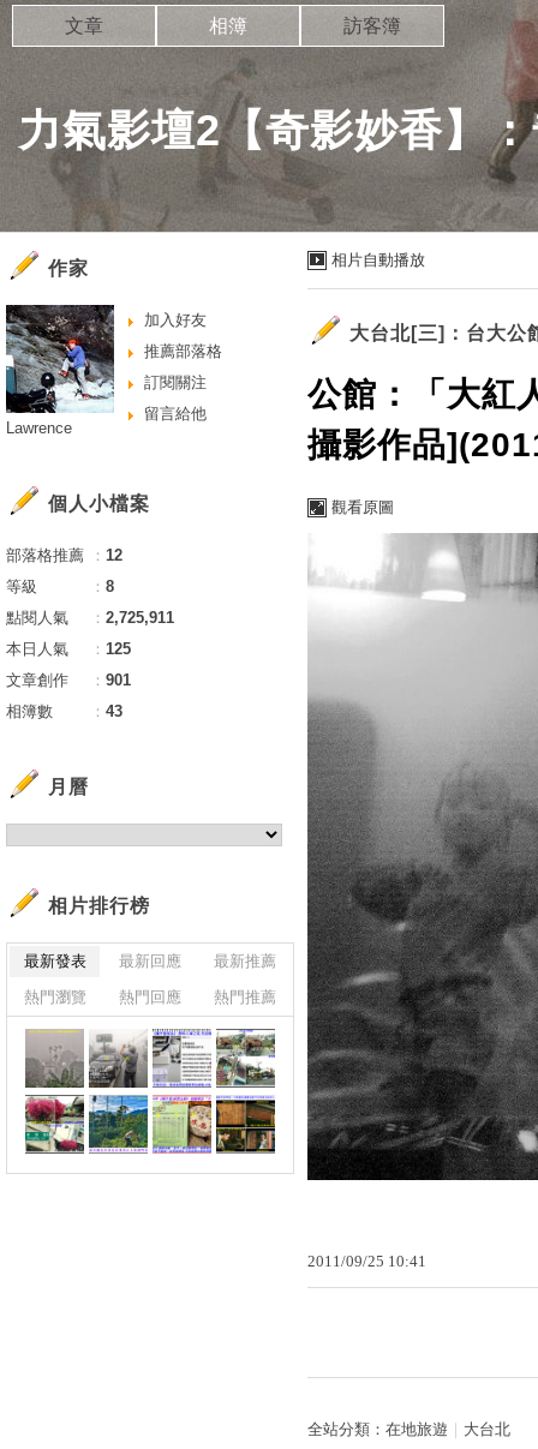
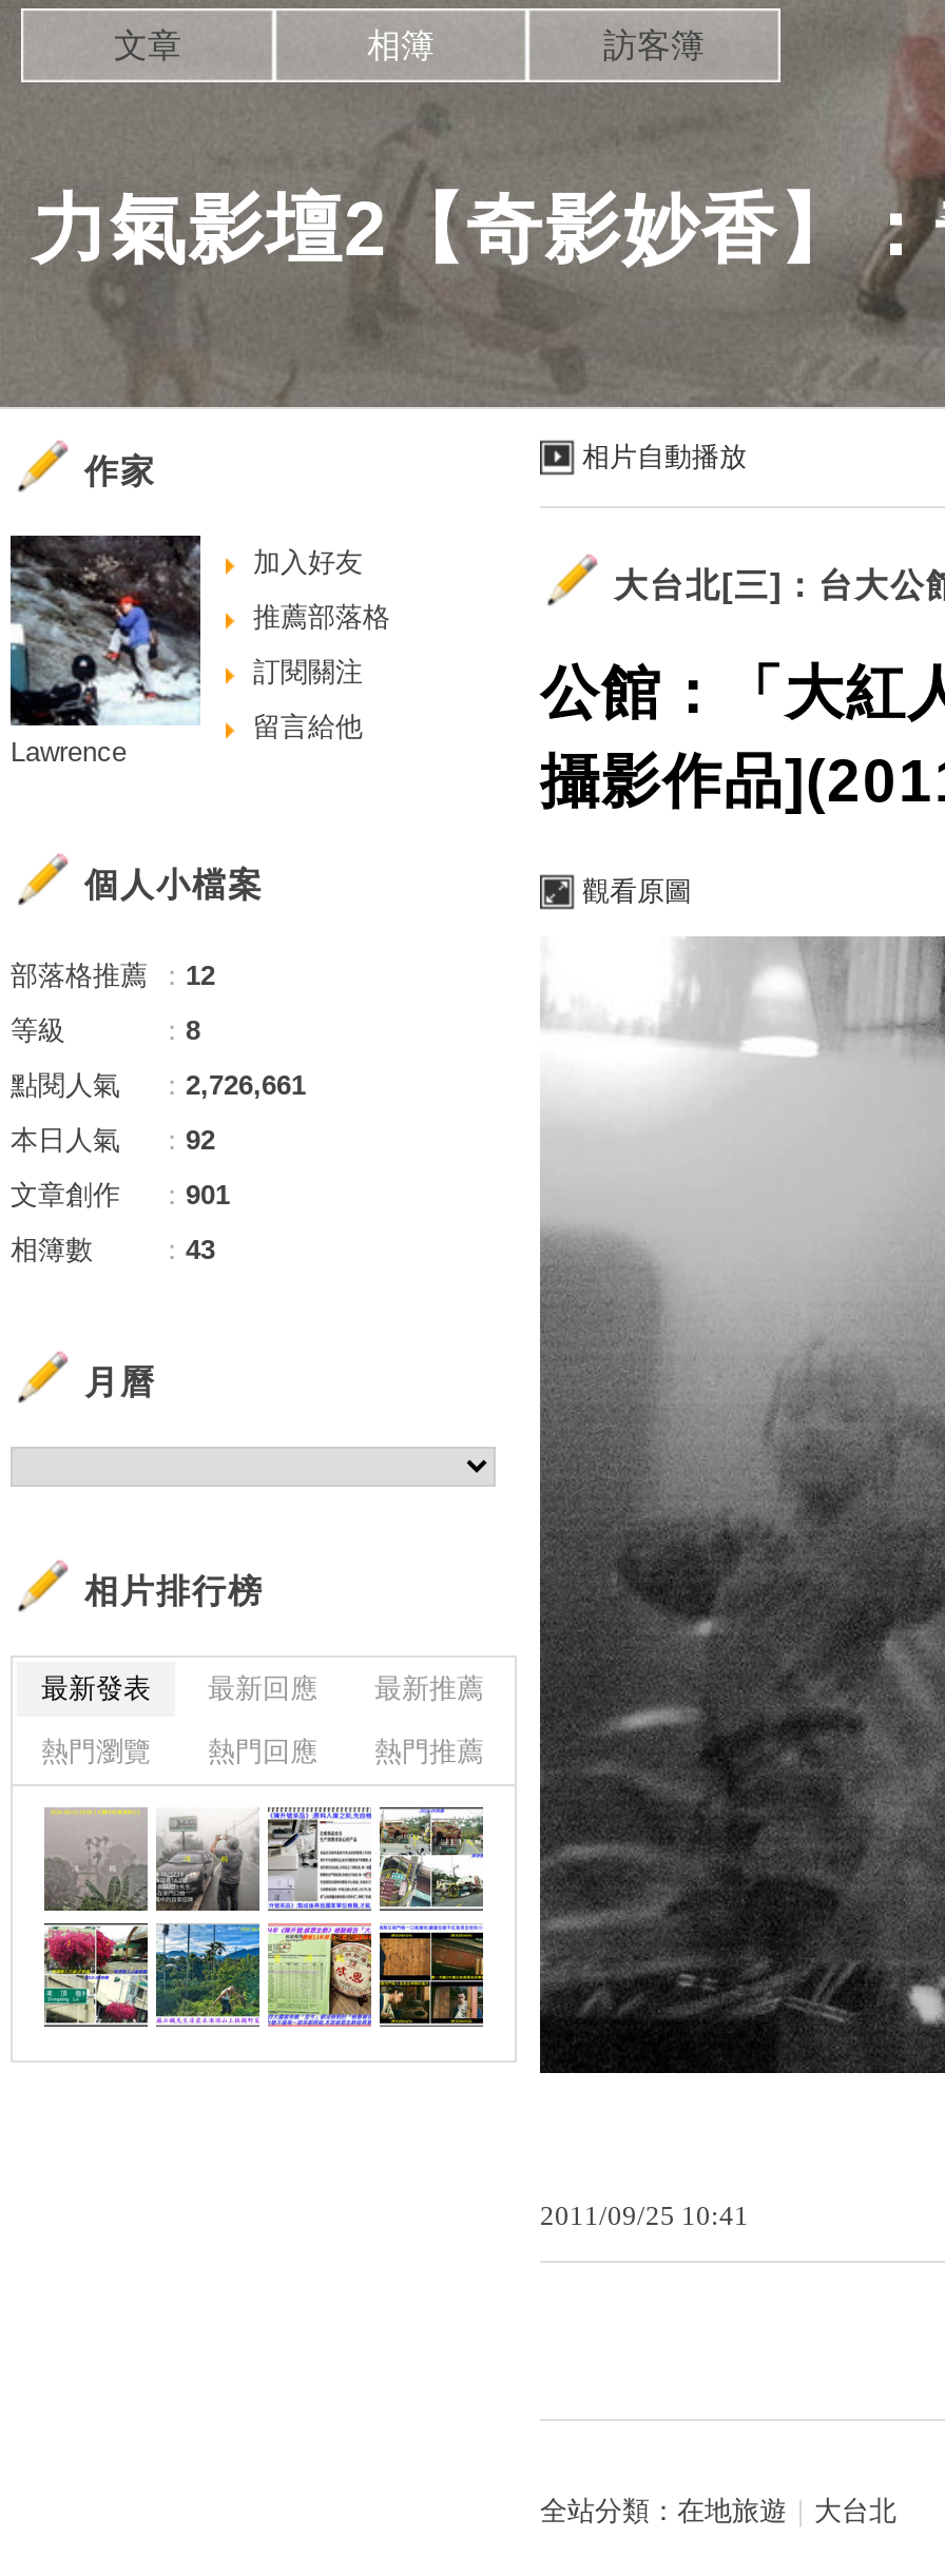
- 點閱人氣 ：2,725,911
+ 點閱人氣 ：2,726,661

- 本日人氣 ：125
+ 本日人氣 ：92
